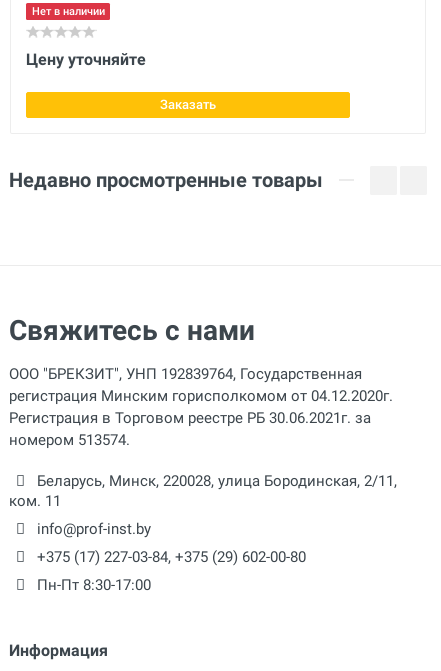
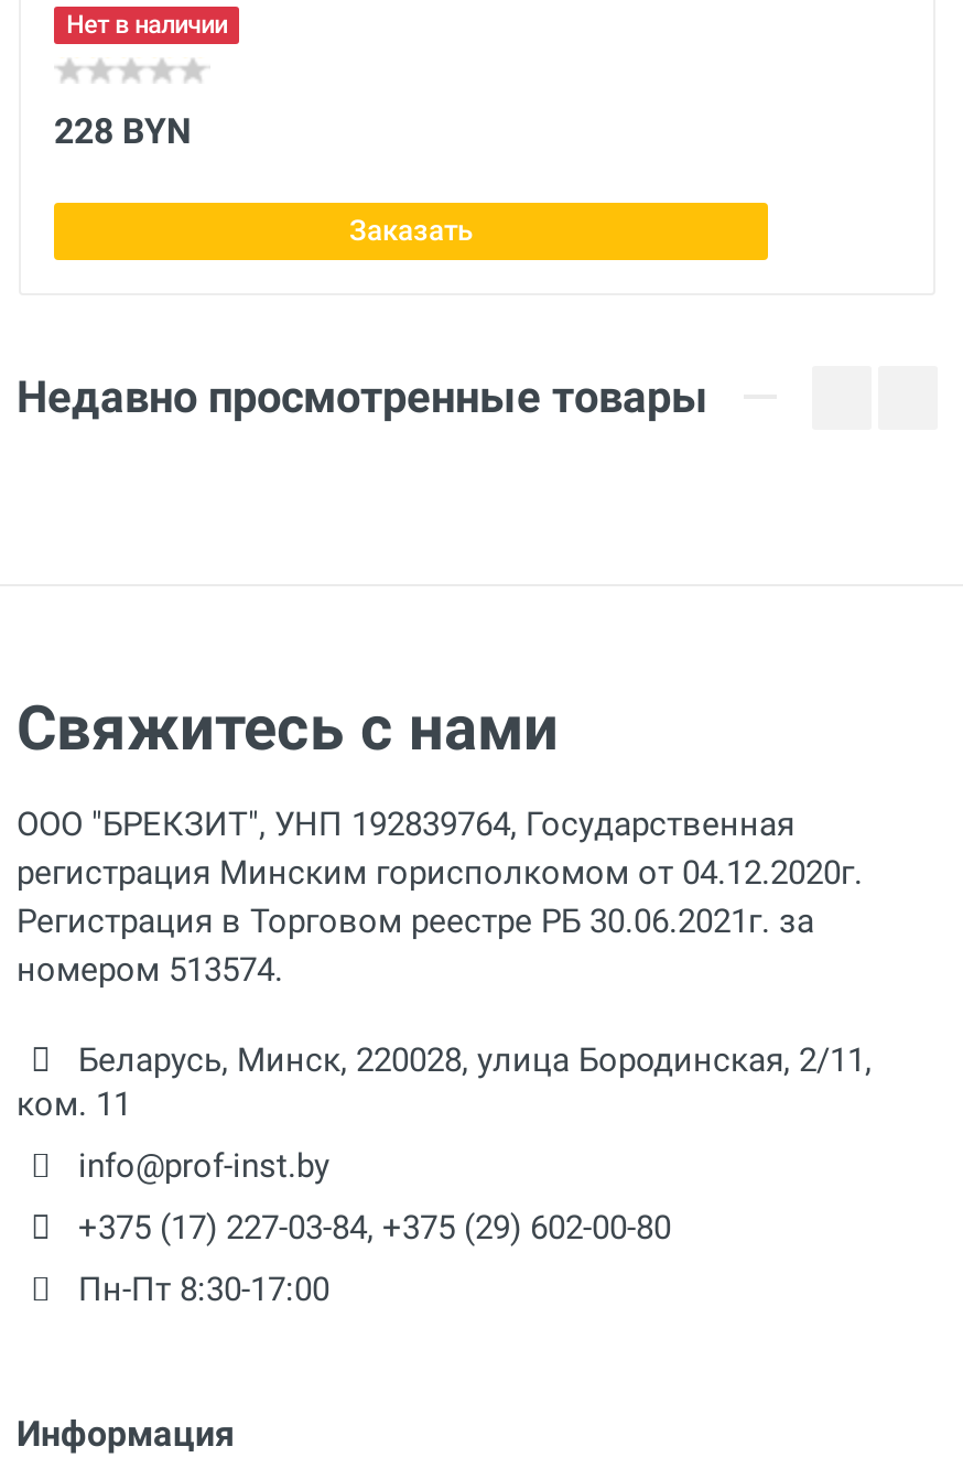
- Цену уточняйте
+ 228 BYN
